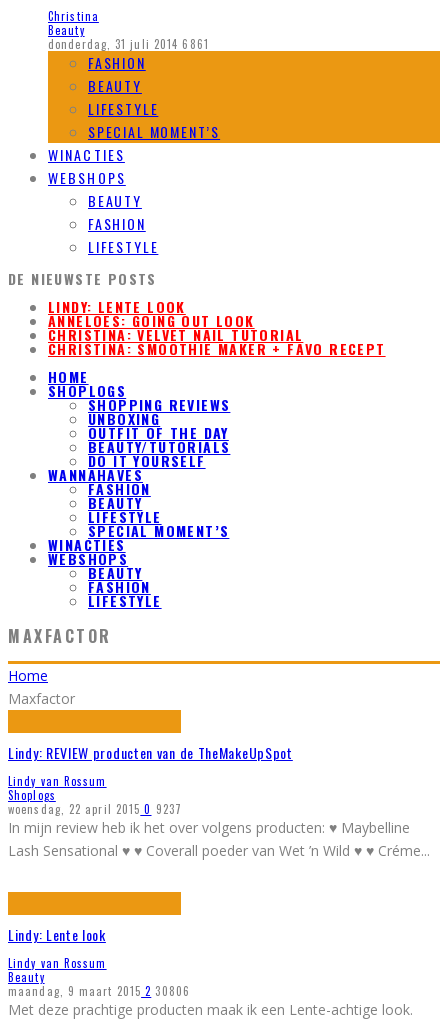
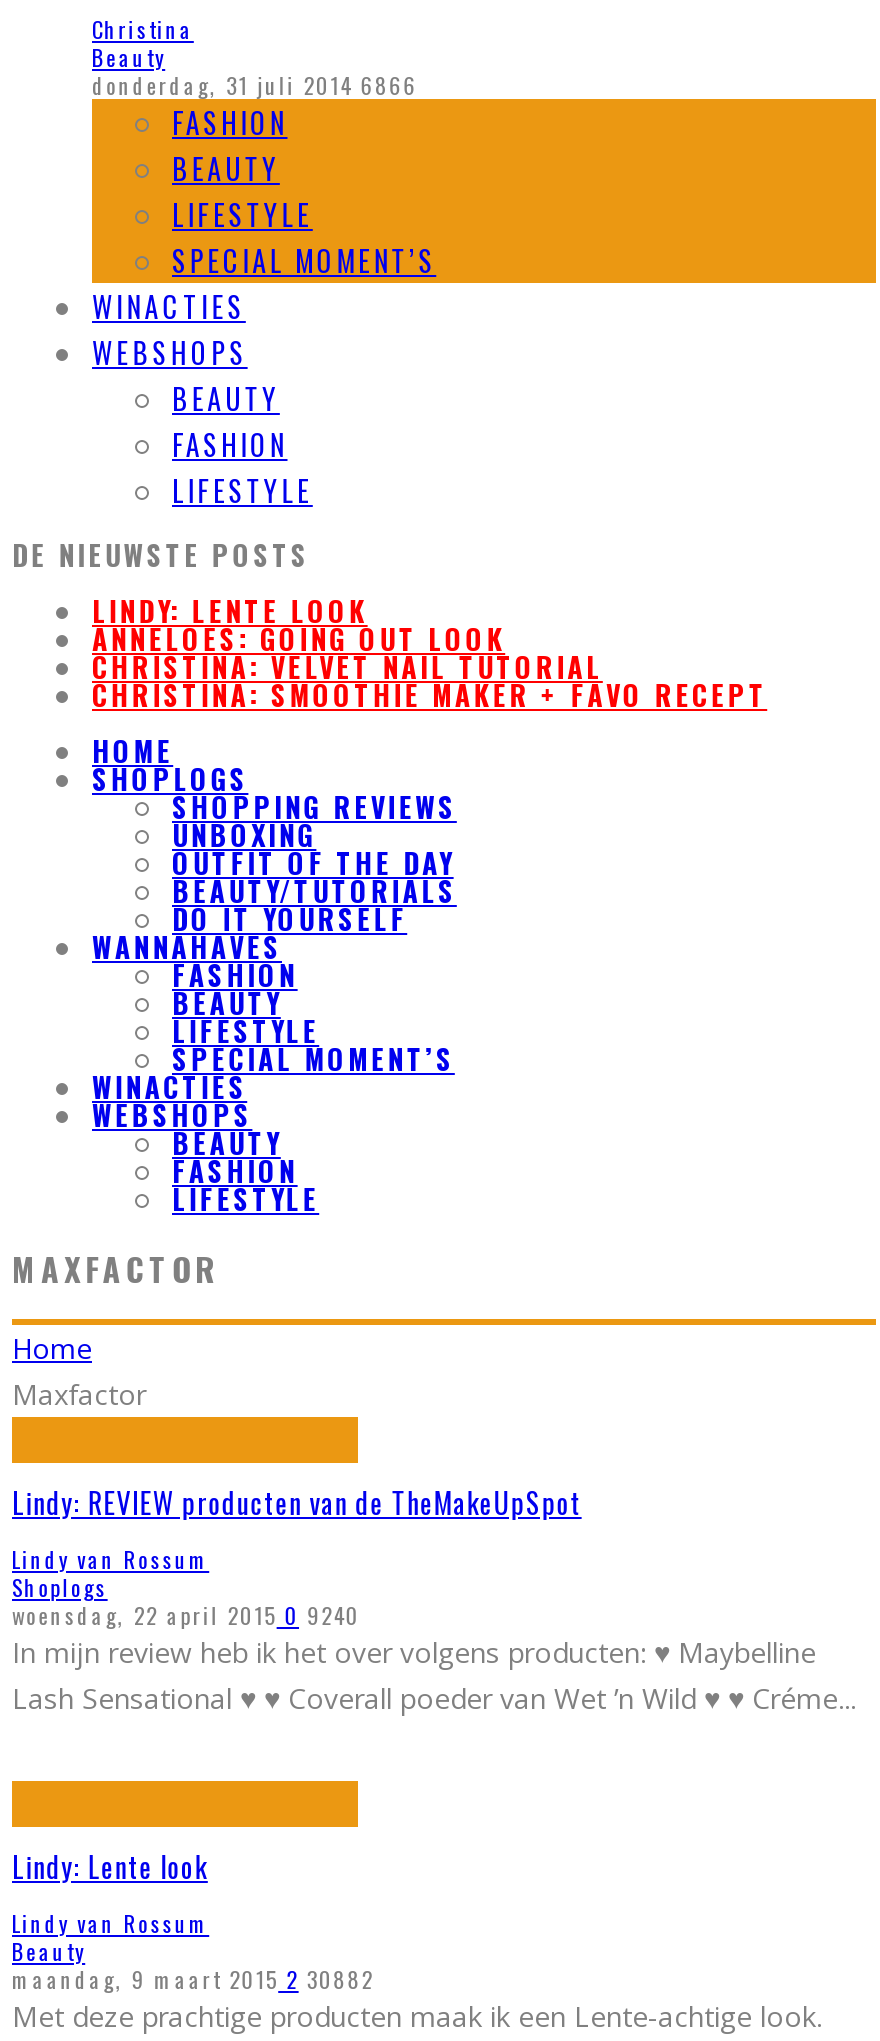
- donderdag, 31 juli 2014 6861
+ donderdag, 31 juli 2014 6866

- woensdag, 22 april 2015 0 9237
+ woensdag, 22 april 2015 0 9240

- maandag, 9 maart 2015 2 30806
+ maandag, 9 maart 2015 2 30882
